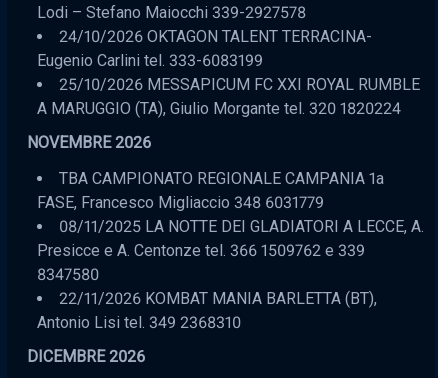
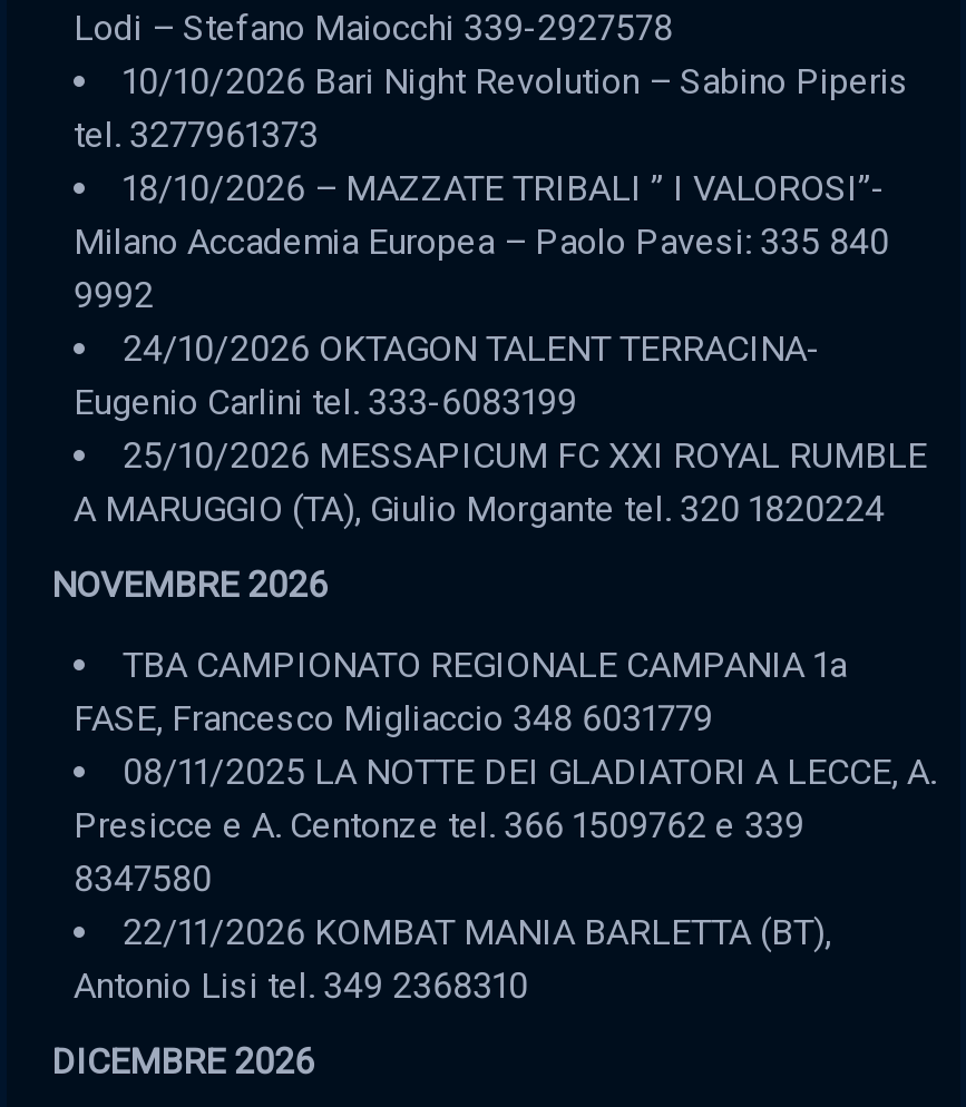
+ 10/10/2026 Bari Night Revolution – Sabino Piperis
+ tel. 3277961373
+ 18/10/2026 – MAZZATE TRIBALI ” I VALOROSI”-
+ Milano Accademia Europea – Paolo Pavesi: 335 840
+ 9992
